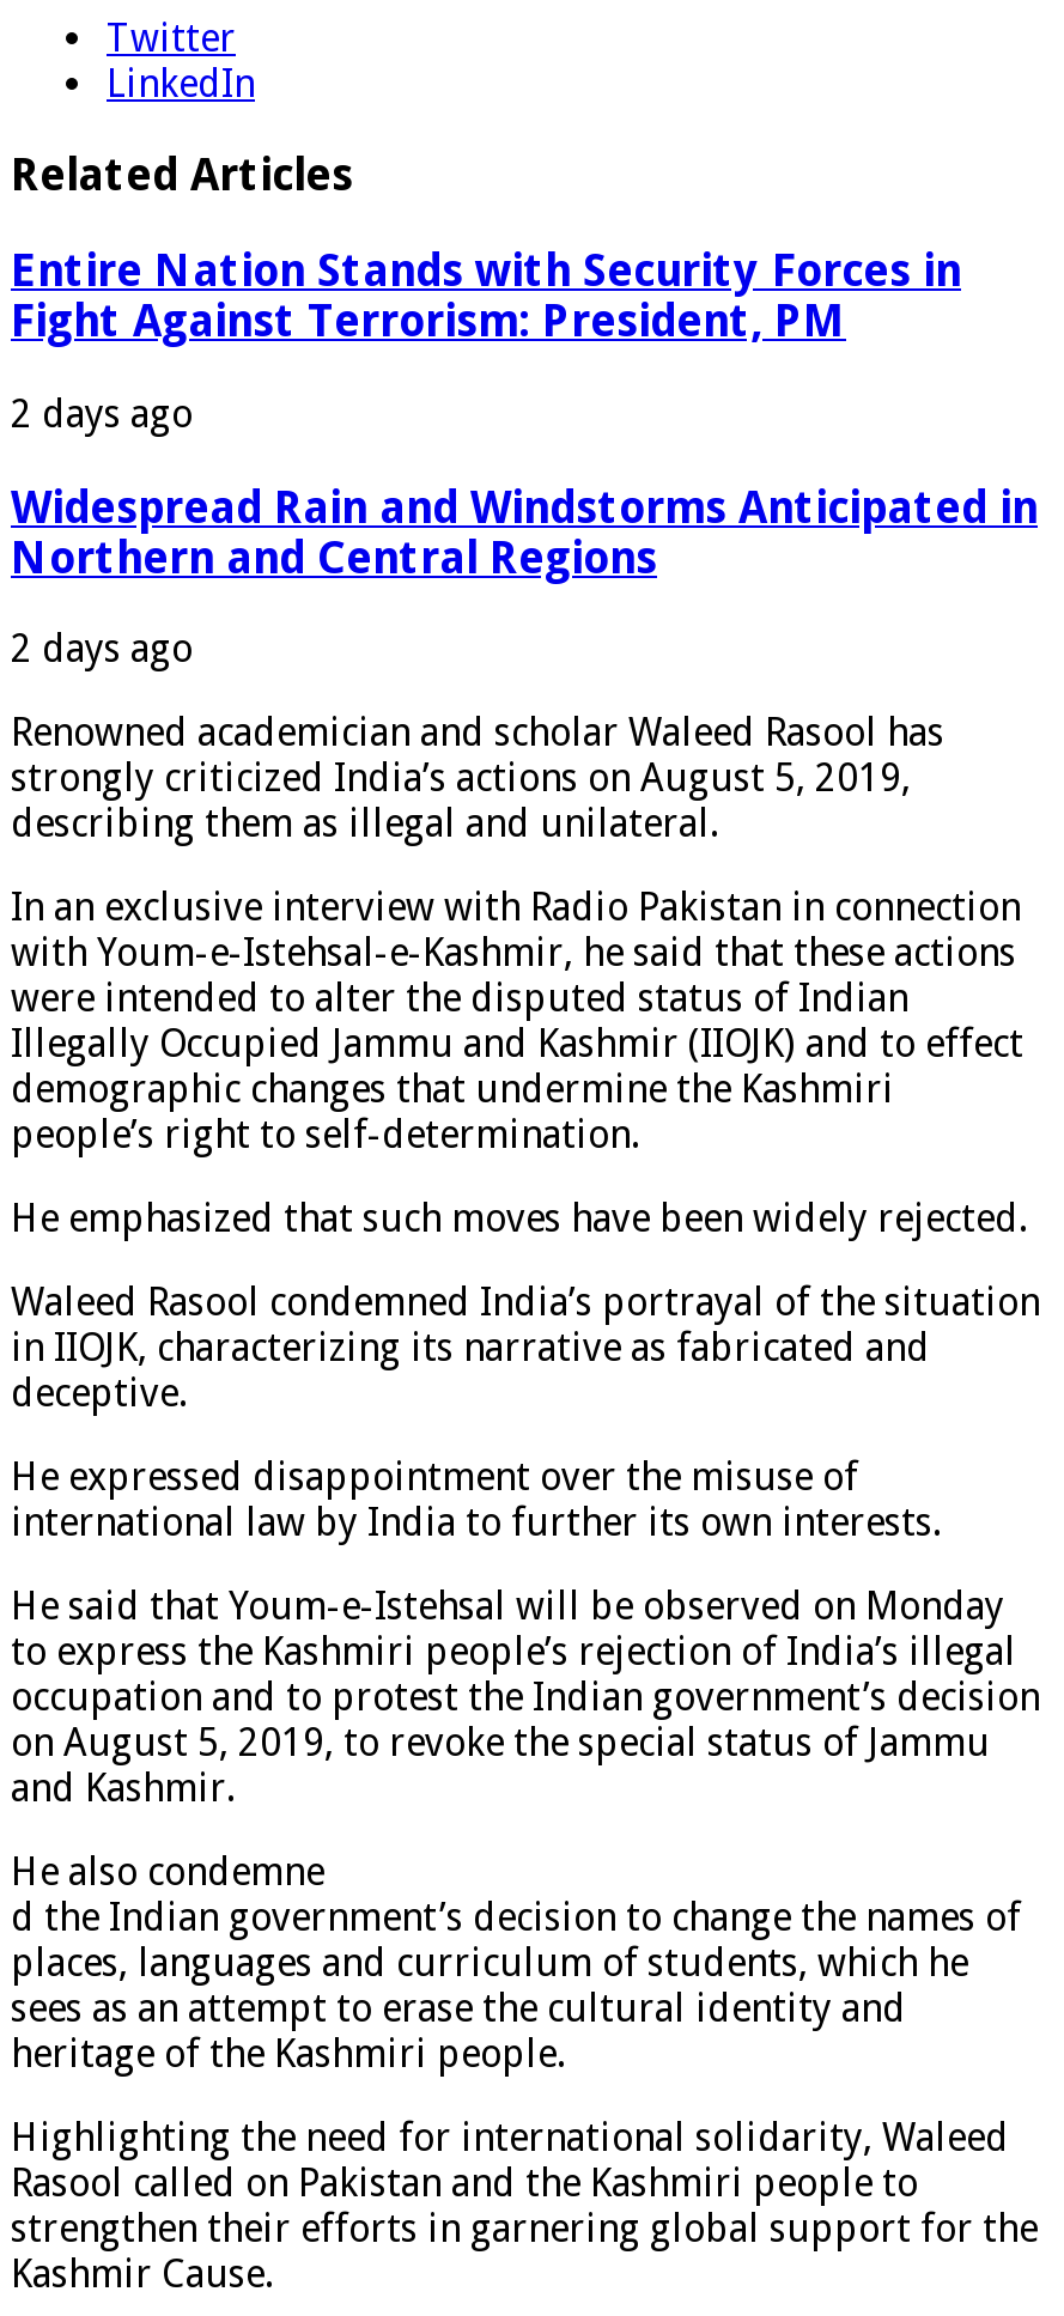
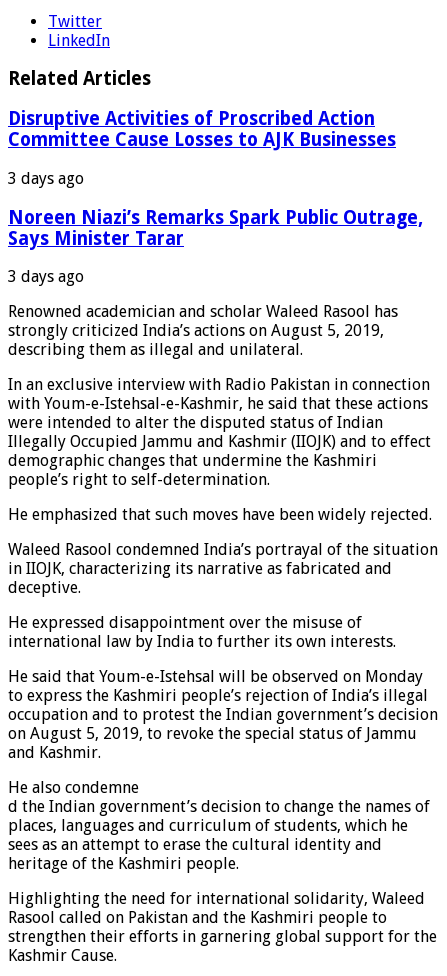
- Entire Nation Stands with Security Forces in
- Fight Against Terrorism: President, PM
+ Disruptive Activities of Proscribed Action
+ Committee Cause Losses to AJK Businesses

- 2 days ago
+ 3 days ago

- Widespread Rain and Windstorms Anticipated in
- Northern and Central Regions
+ Noreen Niazi’s Remarks Spark Public Outrage,
+ Says Minister Tarar

- 2 days ago
+ 3 days ago
